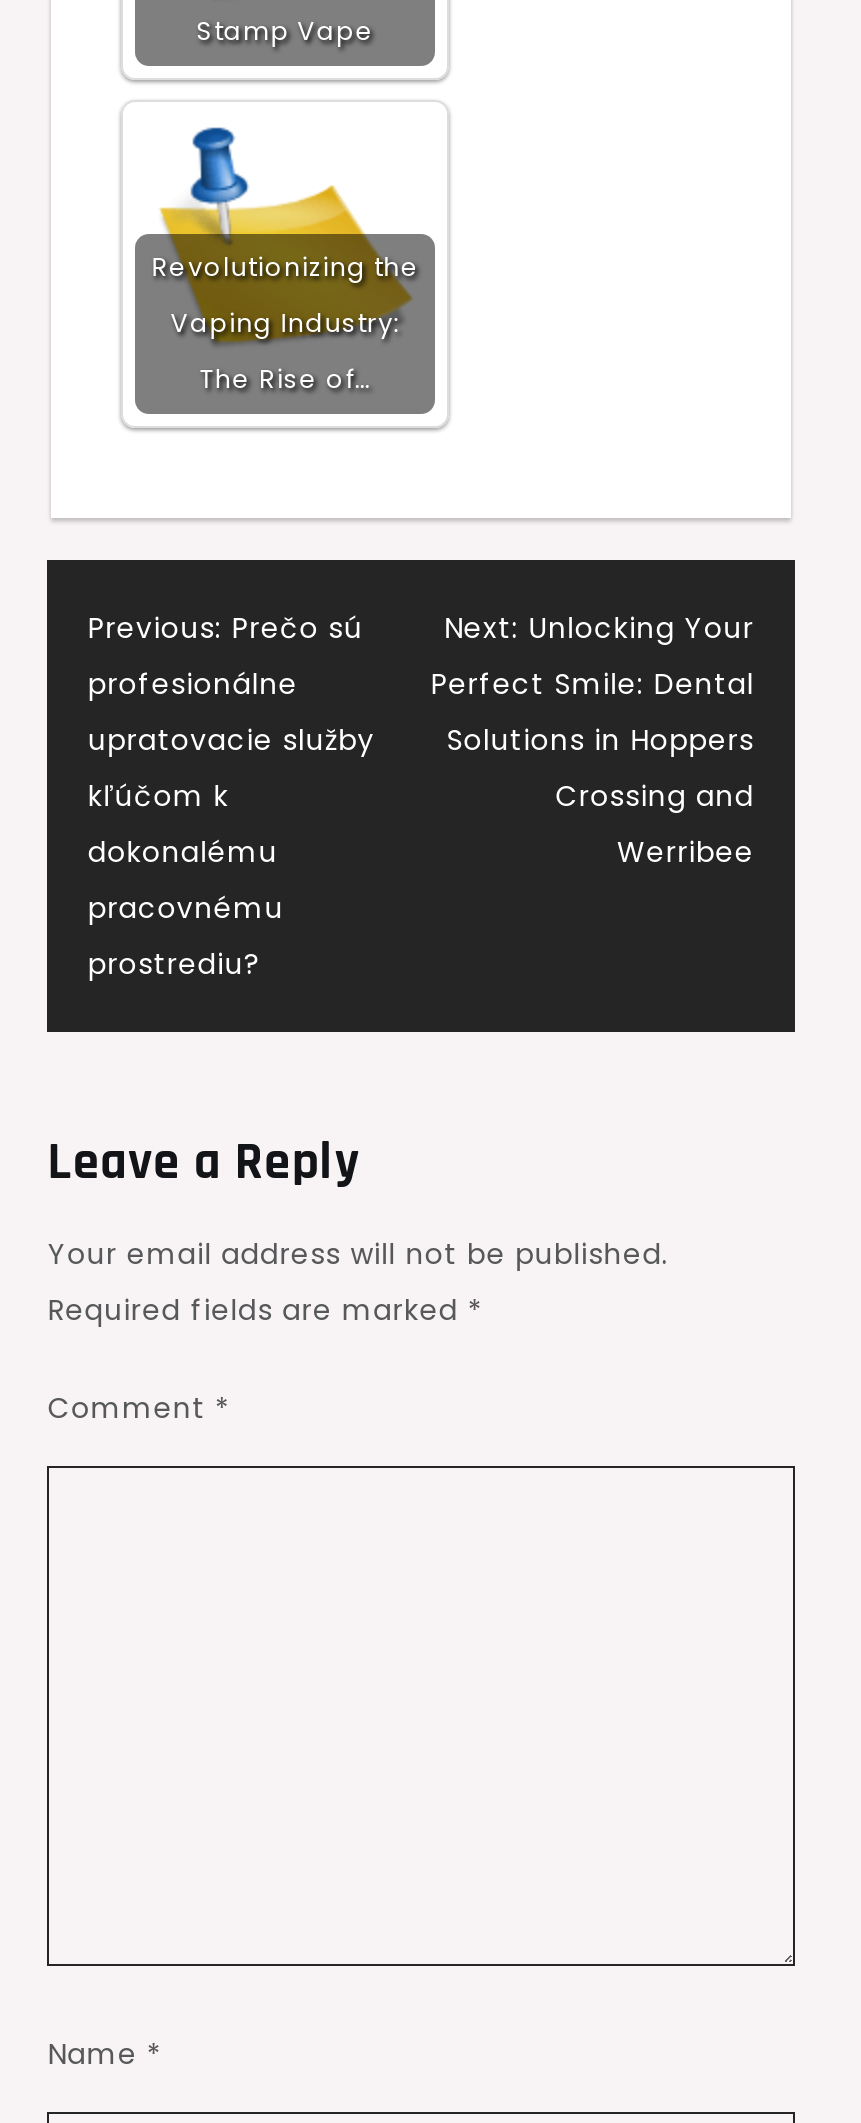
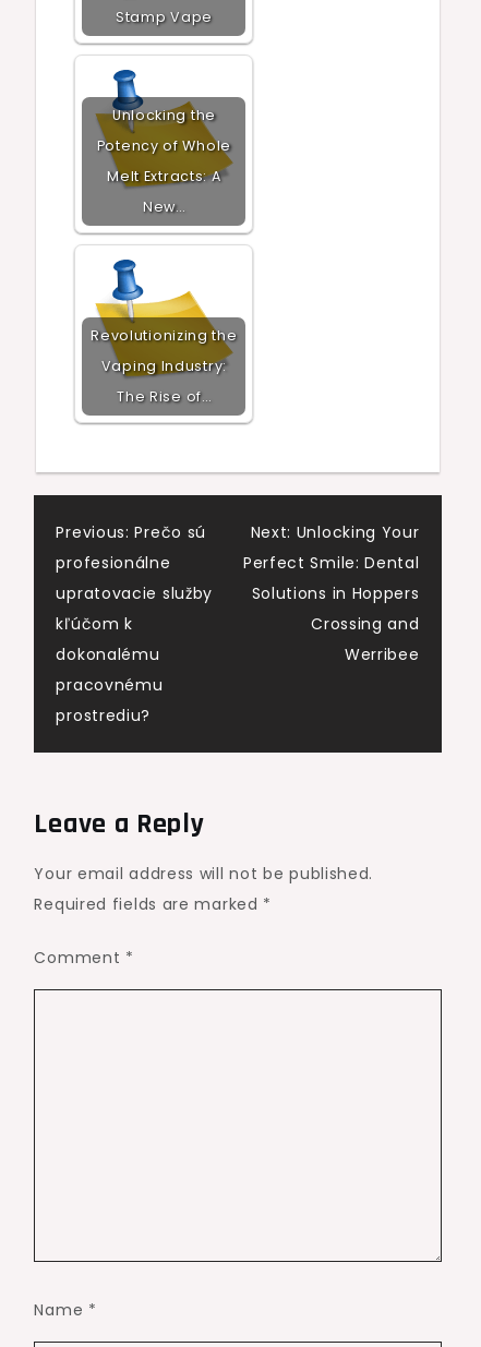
+ Unlocking the
+ Potency of Whole
+ Melt Extracts: A
+ New…
